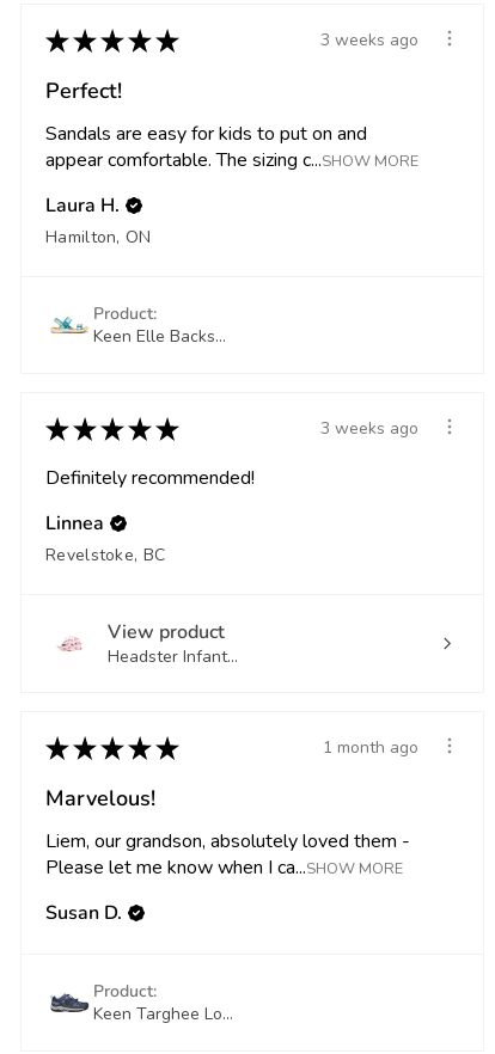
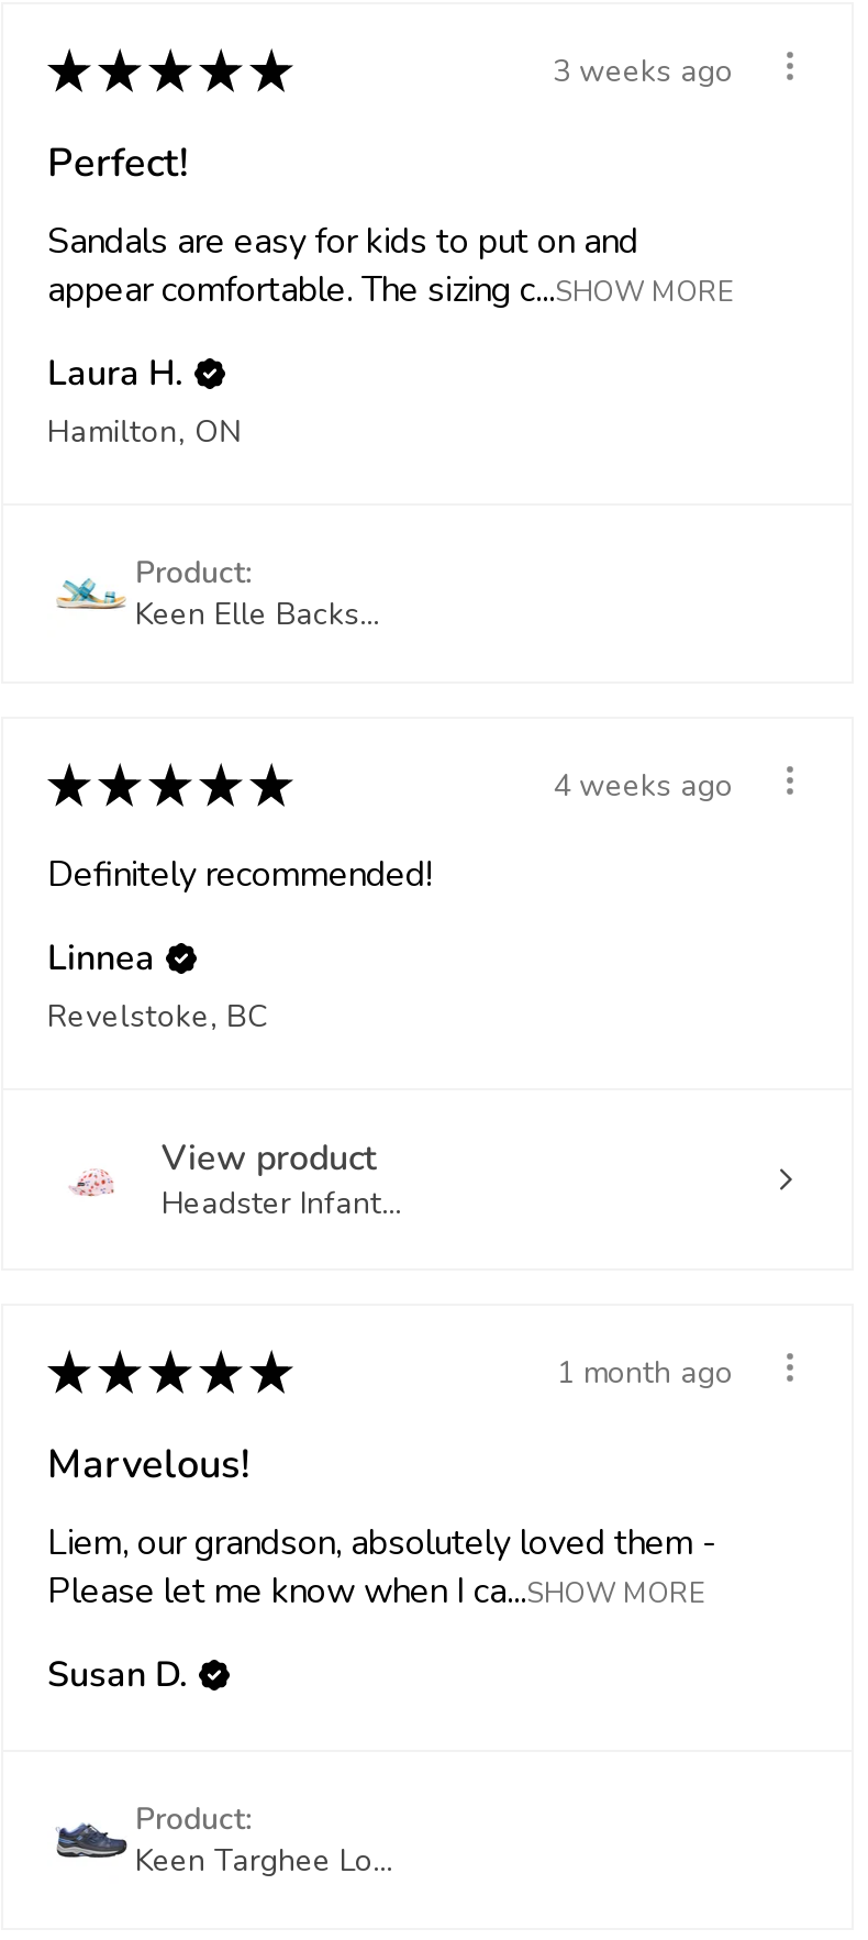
- 3 weeks ago
+ 4 weeks ago
